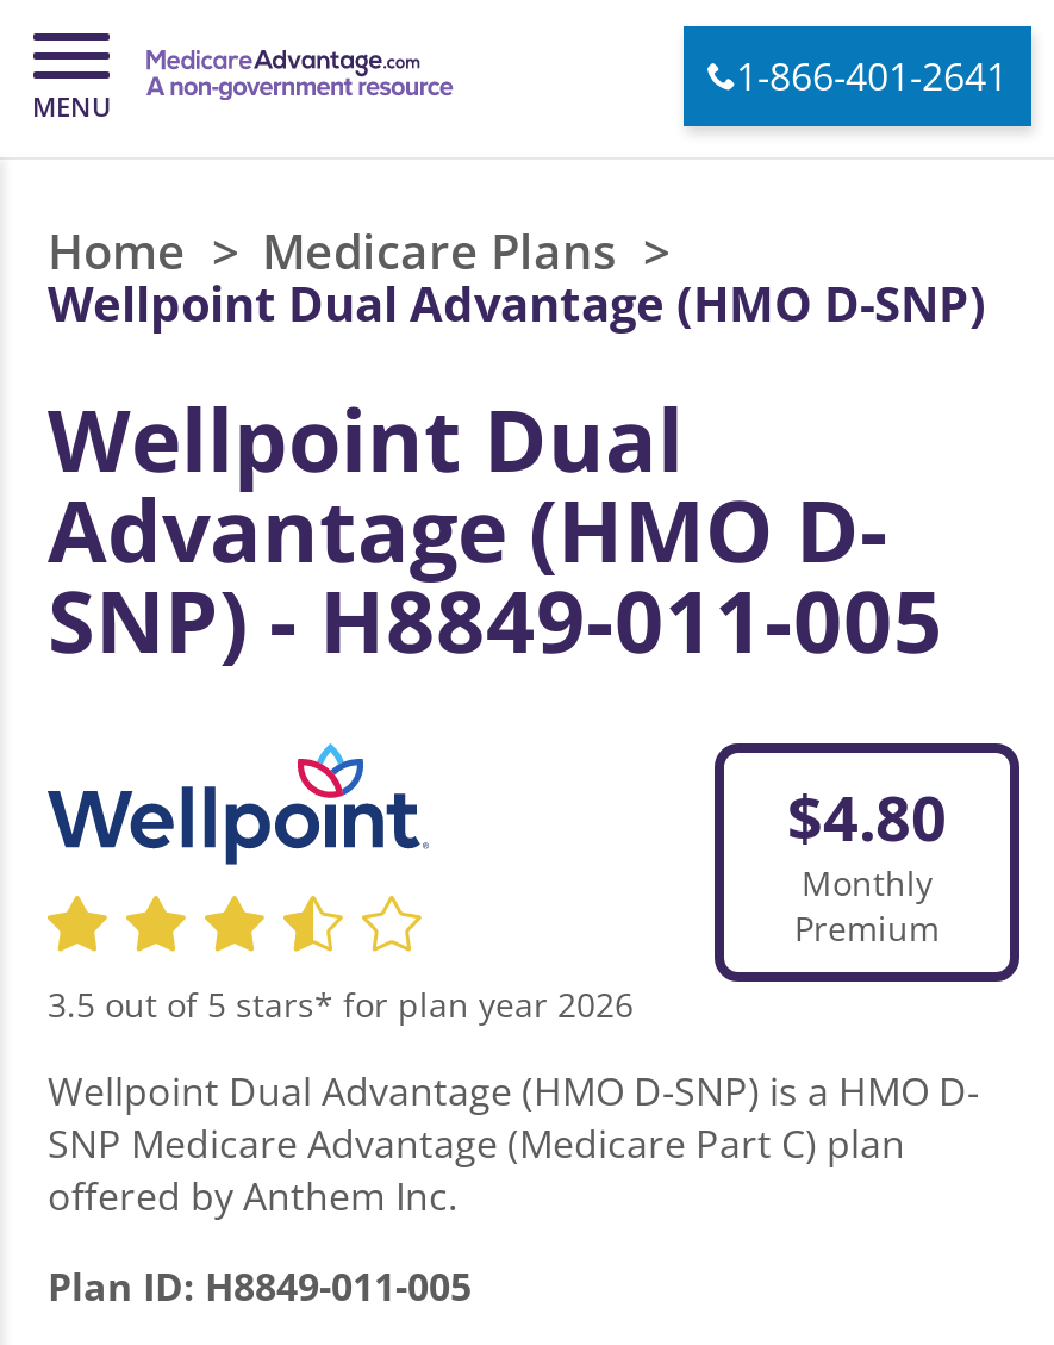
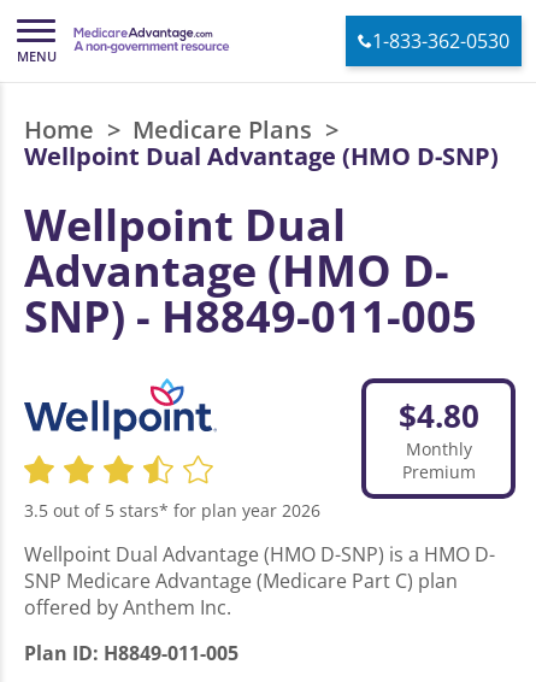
- 1-866-401-2641
+ 1-833-362-0530
